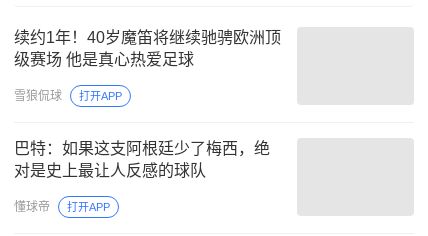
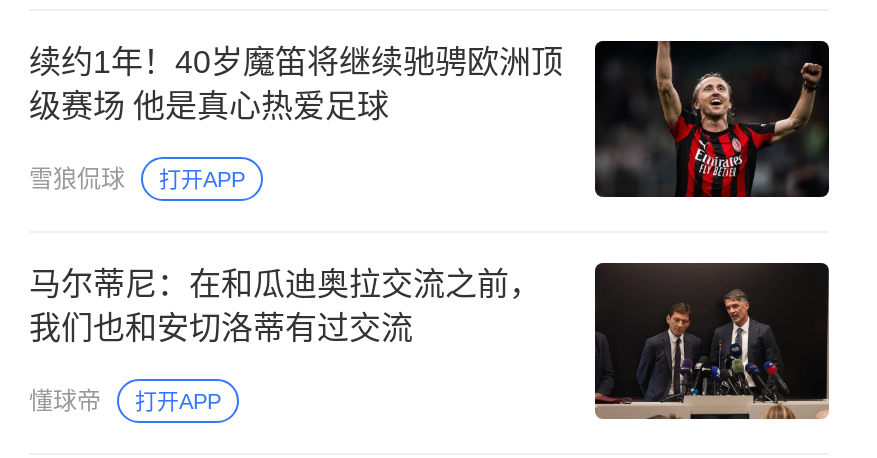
+ [image]

+ [image]

- 巴特：如果这支阿根廷少了梅西，绝
- 对是史上最让人反感的球队
+ 马尔蒂尼：在和瓜迪奥拉交流之前，
+ 我们也和安切洛蒂有过交流
